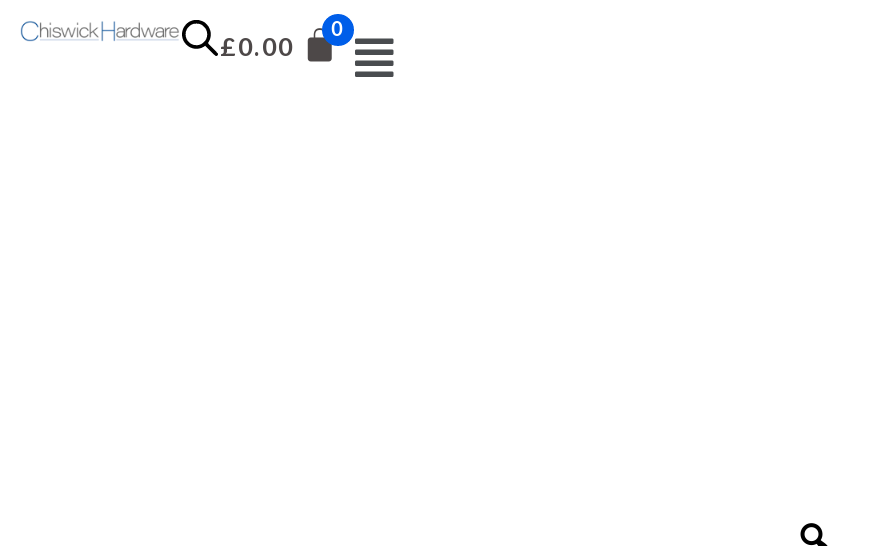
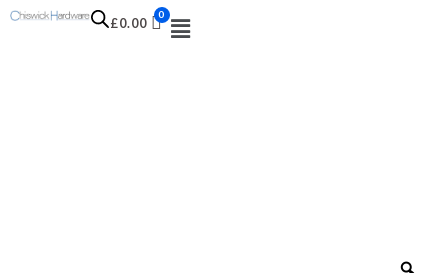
- [image]
+ [image]
